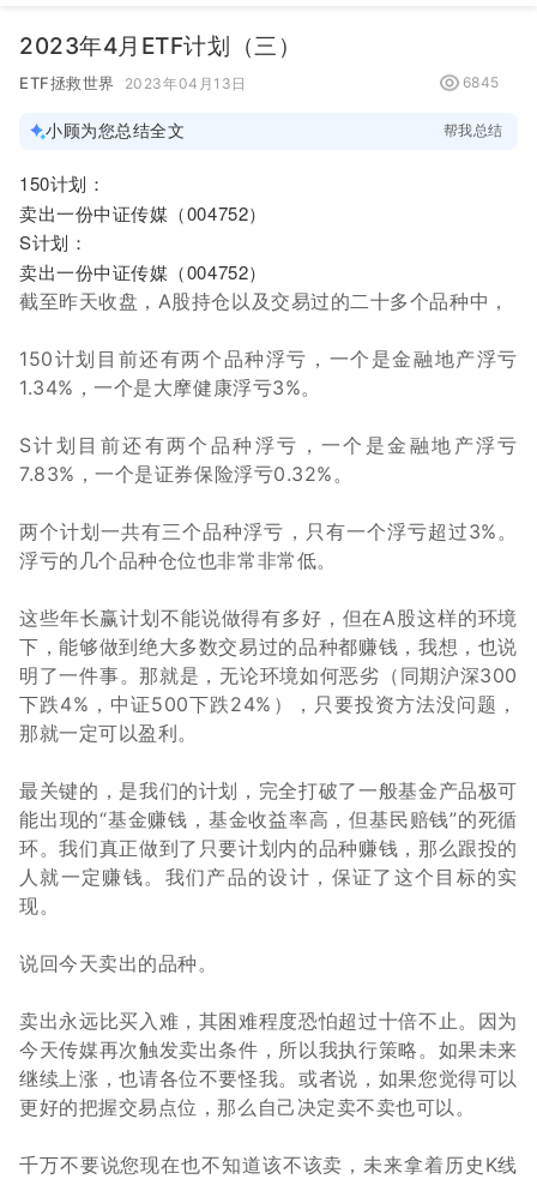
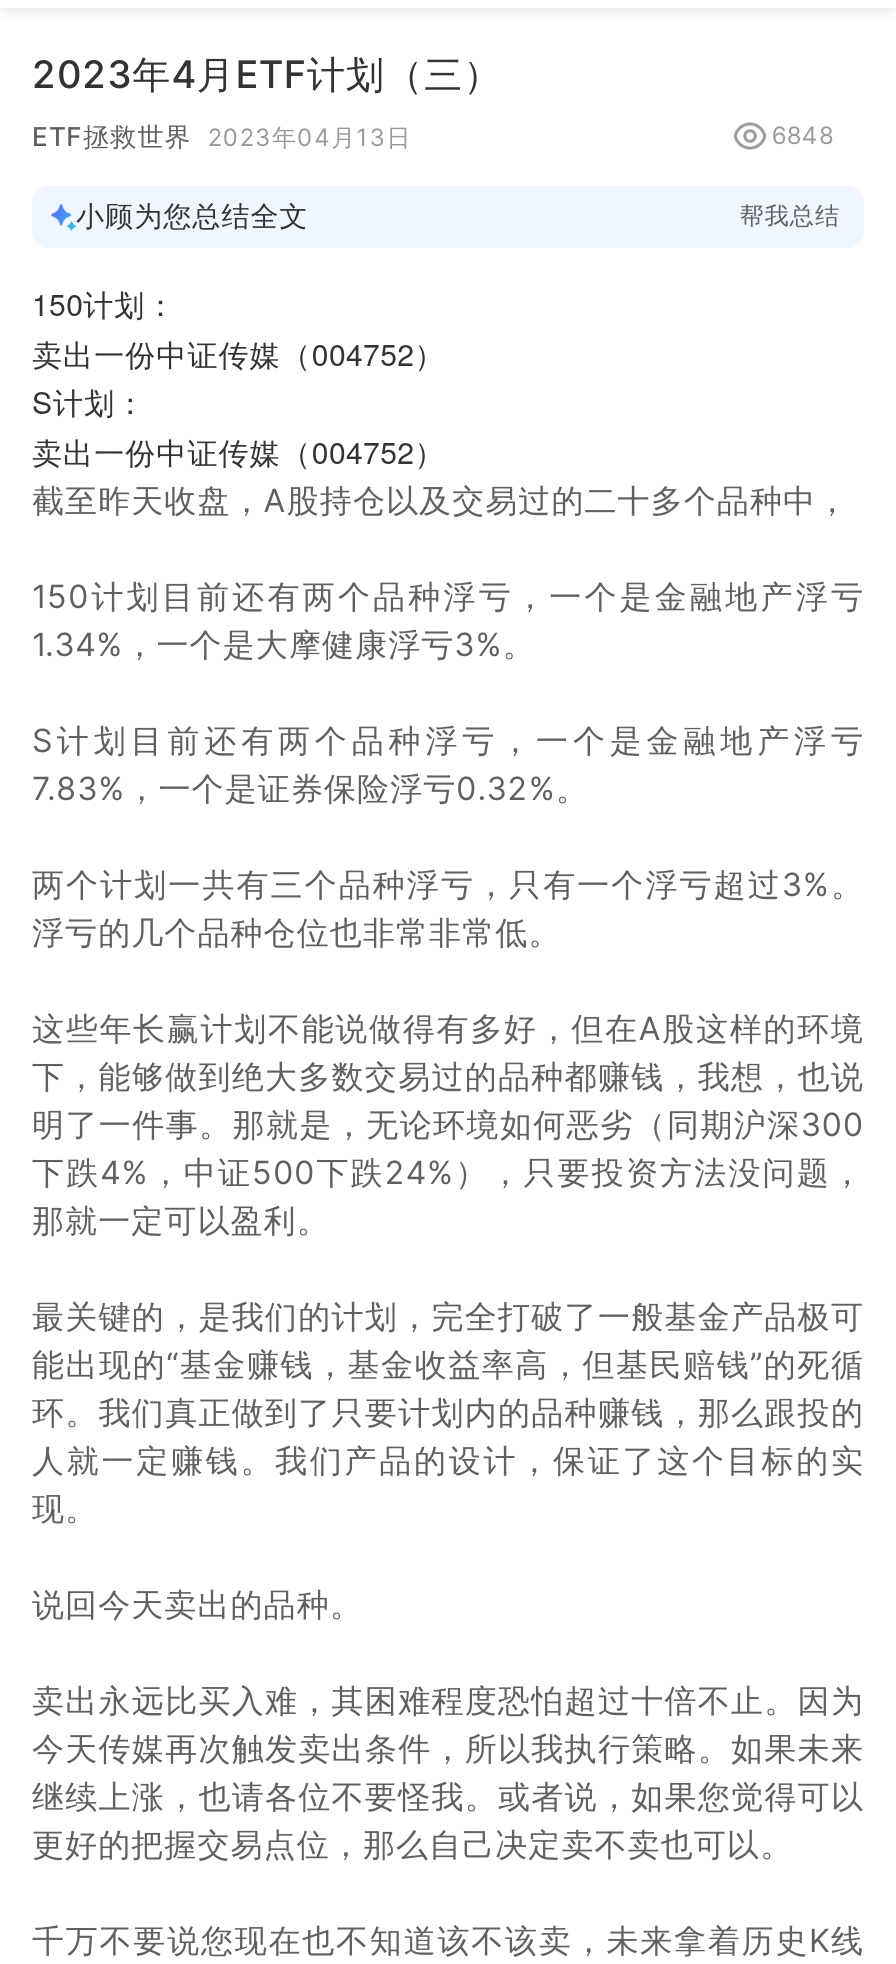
- 6845
+ 6848
